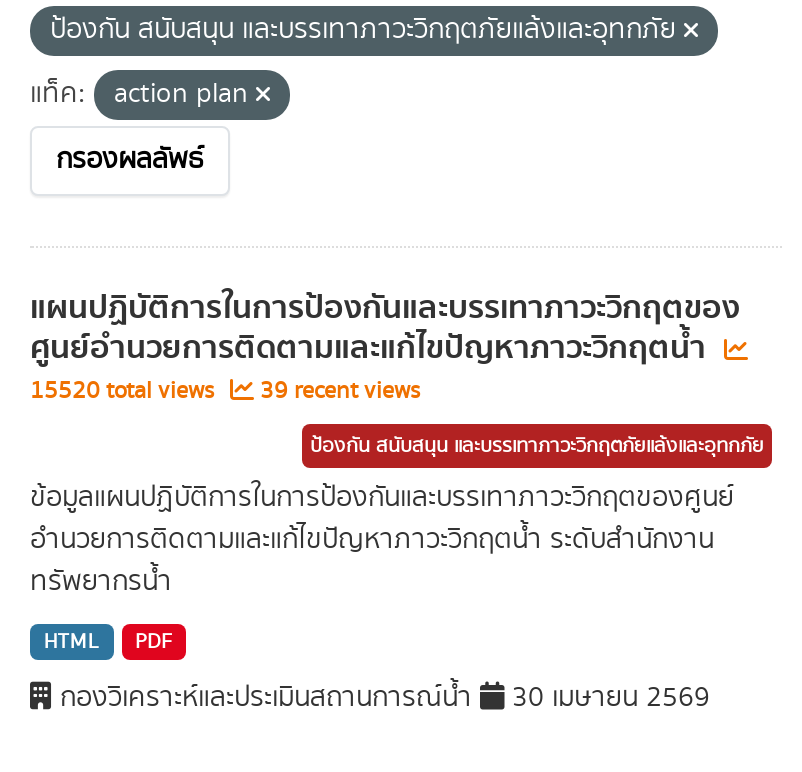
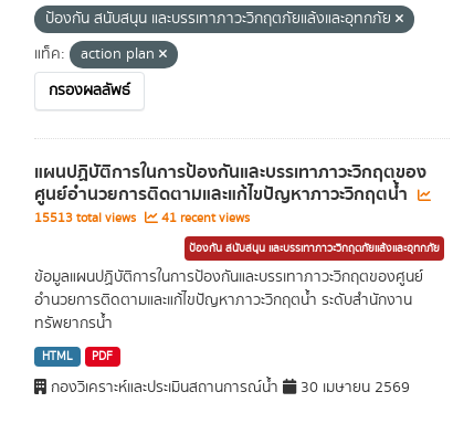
- 15520 total views
+ 15513 total views

- 39 recent views
+ 41 recent views
